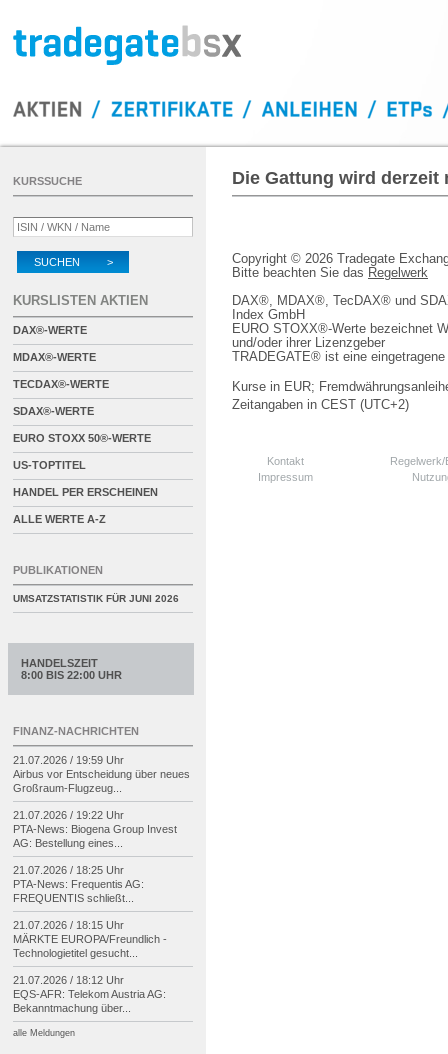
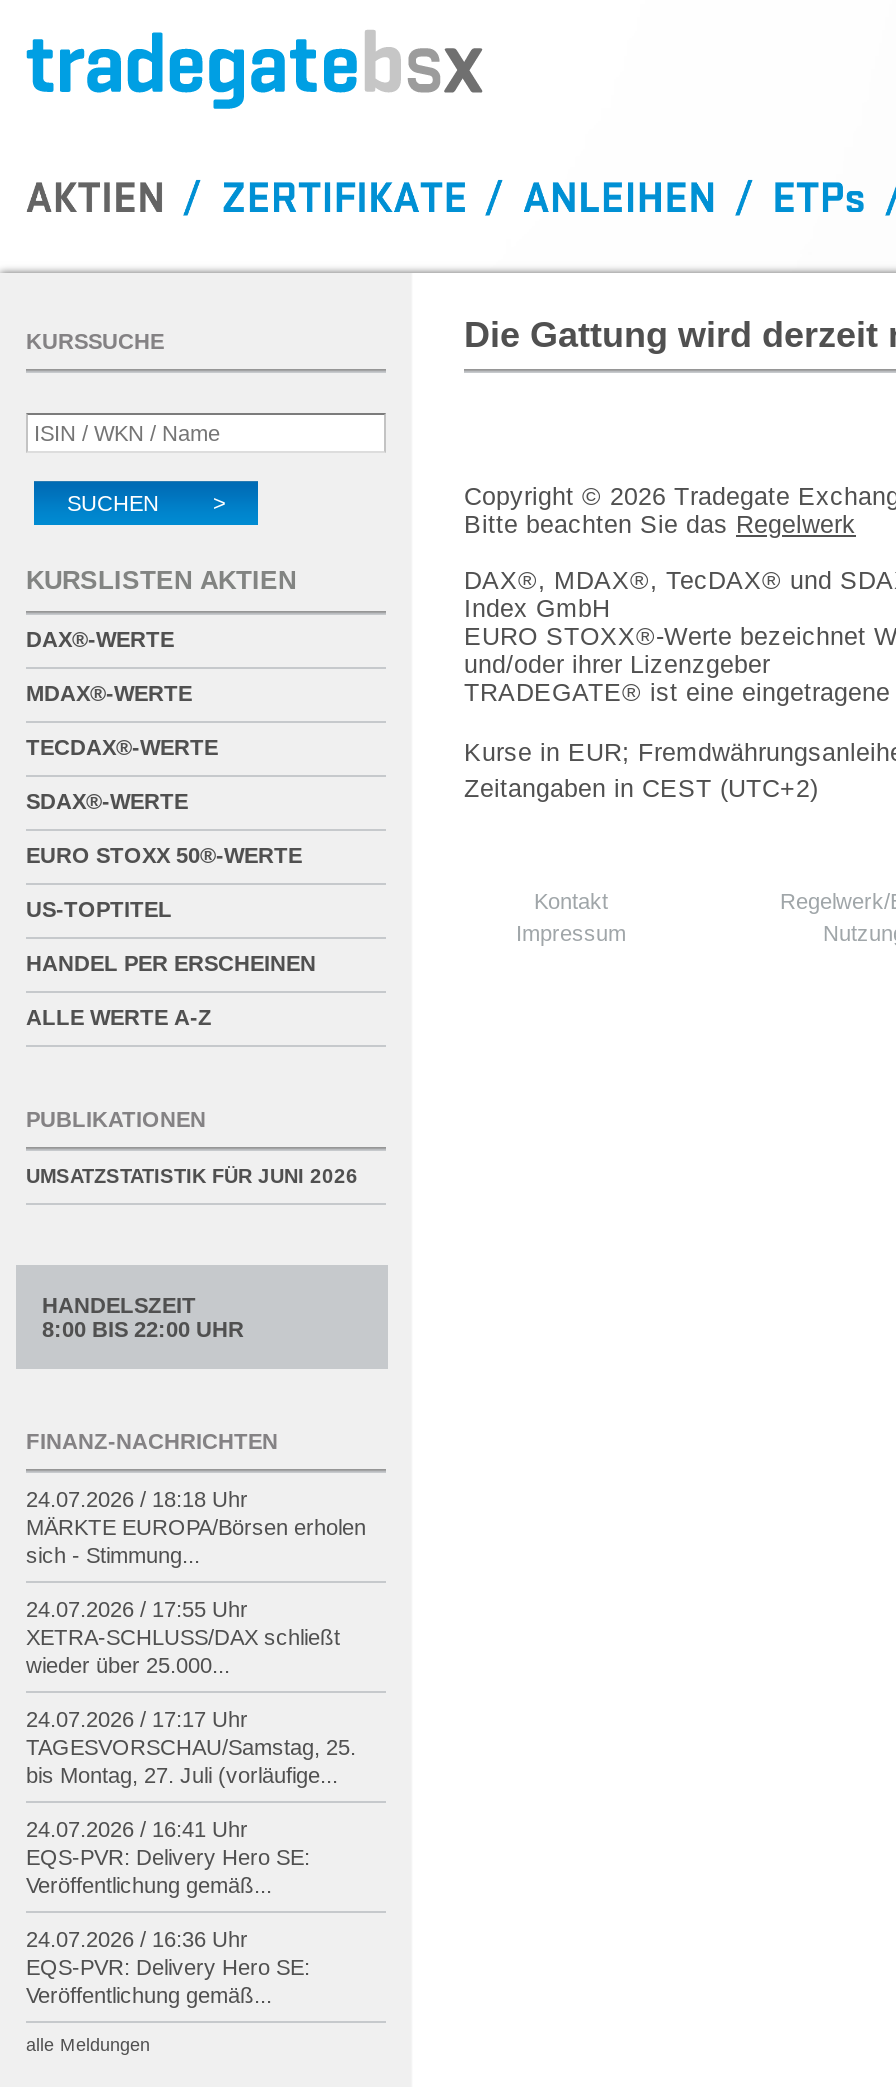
- 21.07.2026 / 19:59 Uhr
- Airbus vor Entscheidung über neues
- Großraum-Flugzeug...
+ 24.07.2026 / 18:18 Uhr
+ MÄRKTE EUROPA/Börsen erholen
+ sich - Stimmung...

- 21.07.2026 / 19:22 Uhr
- PTA-News: Biogena Group Invest
- AG: Bestellung eines...
+ 24.07.2026 / 17:55 Uhr
+ XETRA-SCHLUSS/DAX schließt
+ wieder über 25.000...

- 21.07.2026 / 18:25 Uhr
- PTA-News: Frequentis AG:
- FREQUENTIS schließt...
+ 24.07.2026 / 17:17 Uhr
+ TAGESVORSCHAU/Samstag, 25.
+ bis Montag, 27. Juli (vorläufige...

- 21.07.2026 / 18:15 Uhr
- MÄRKTE EUROPA/Freundlich -
- Technologietitel gesucht...
+ 24.07.2026 / 16:41 Uhr
+ EQS-PVR: Delivery Hero SE:
+ Veröffentlichung gemäß...

- 21.07.2026 / 18:12 Uhr
- EQS-AFR: Telekom Austria AG:
- Bekanntmachung über...
+ 24.07.2026 / 16:36 Uhr
+ EQS-PVR: Delivery Hero SE:
+ Veröffentlichung gemäß...
